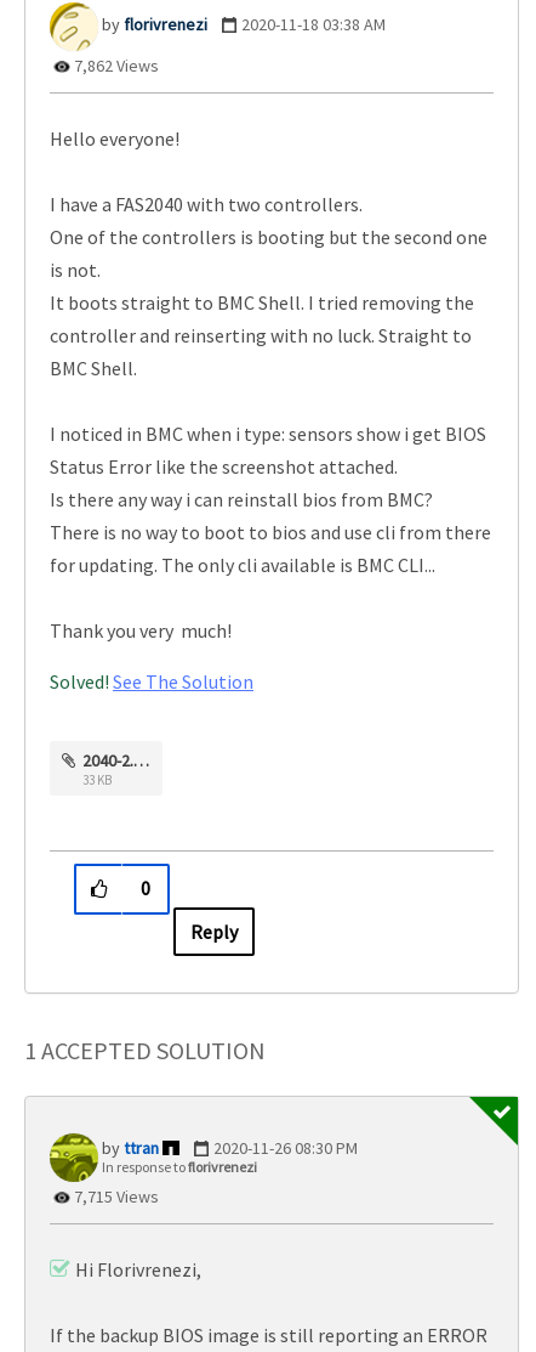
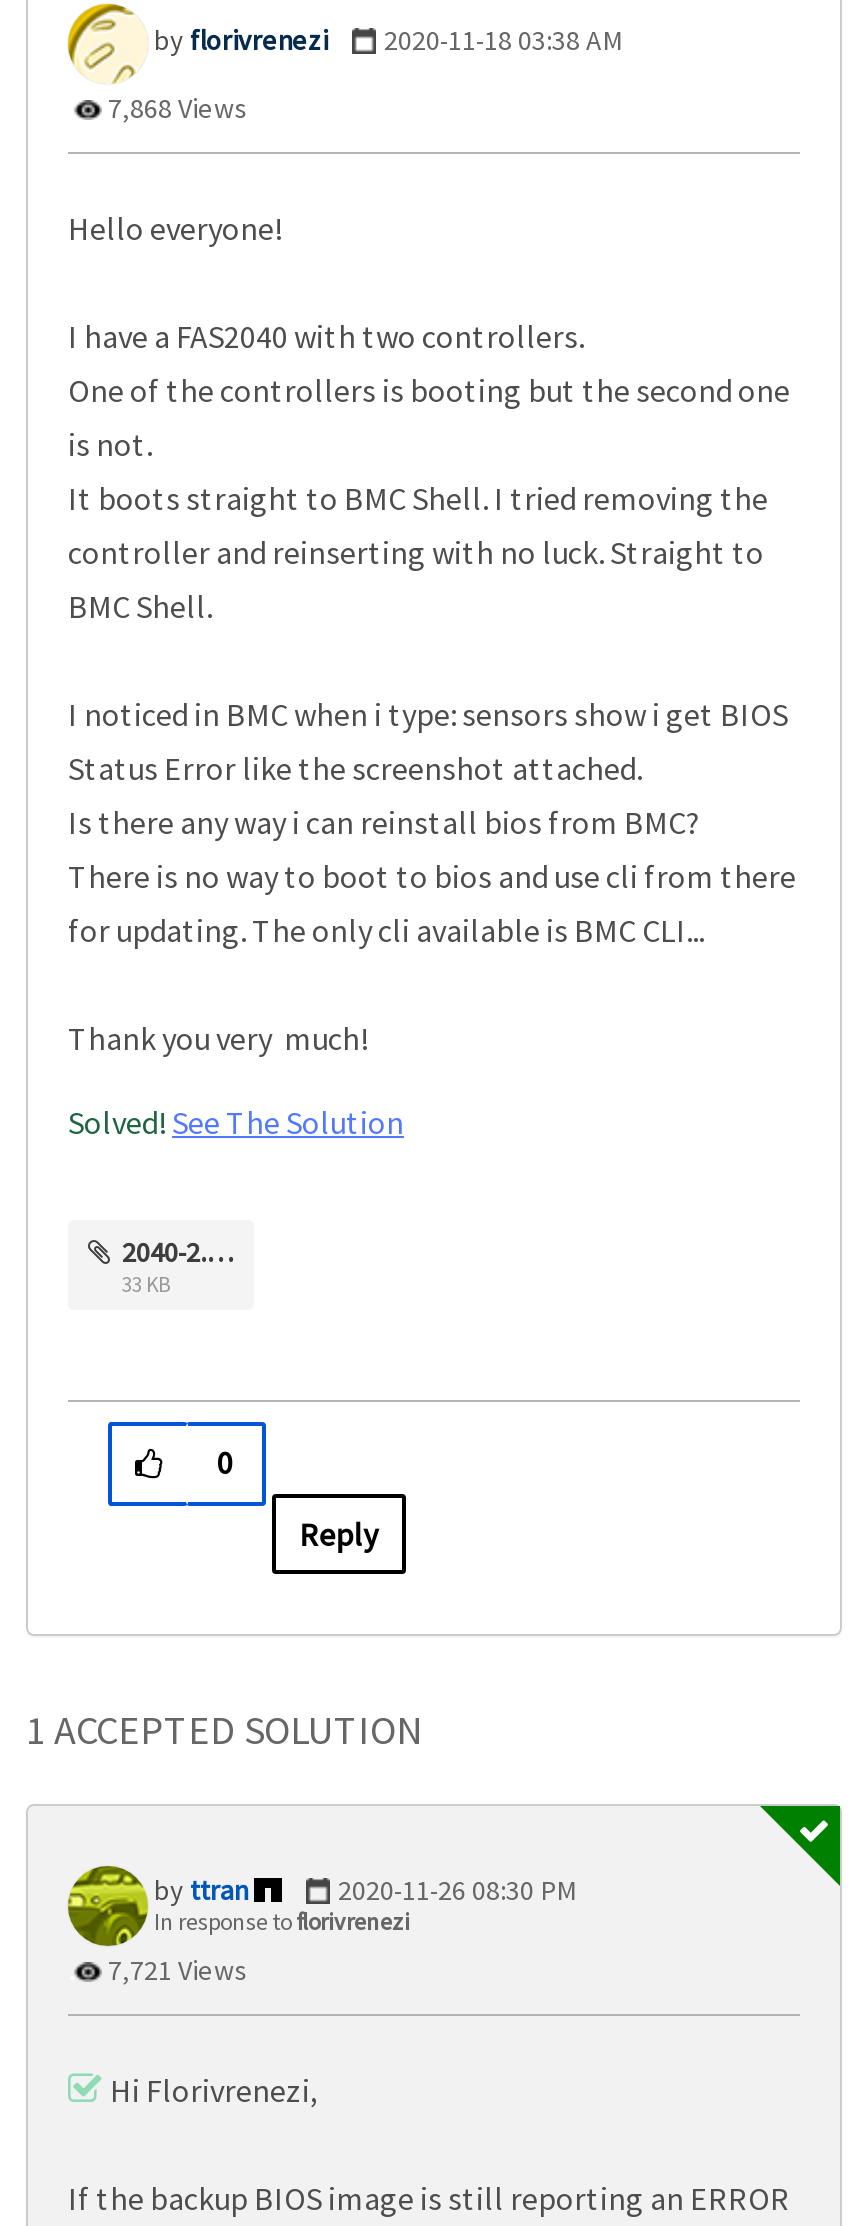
- 7,862 Views
+ 7,868 Views

- 7,715 Views
+ 7,721 Views
